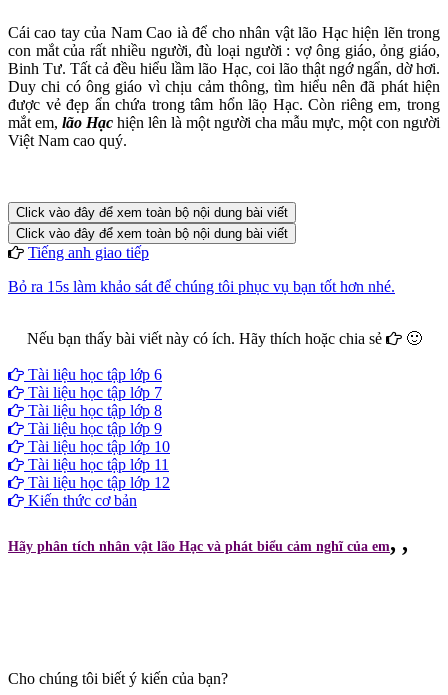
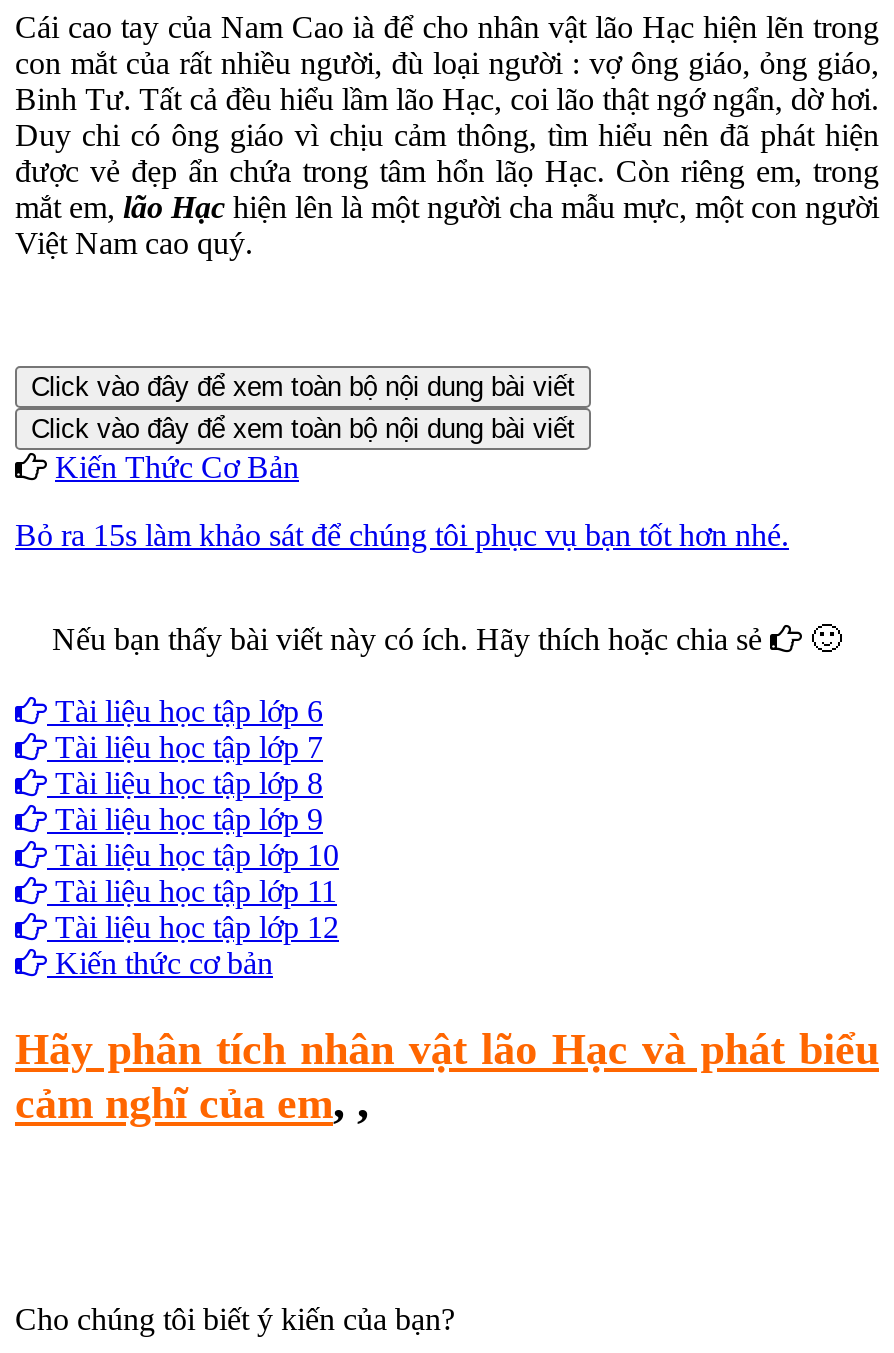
- Tiếng anh giao tiếp
+ Kiến Thức Cơ Bản
